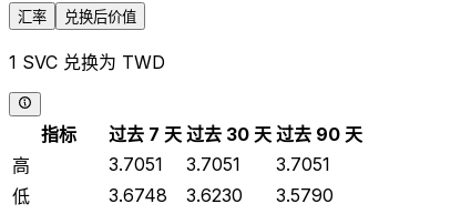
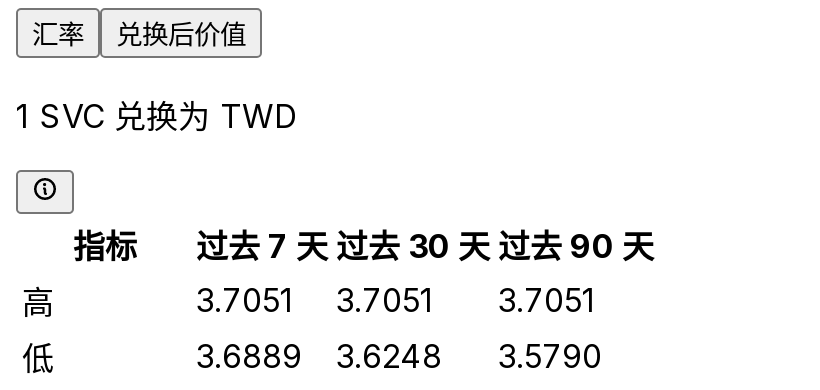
- 3.6748
+ 3.6889

- 3.6230
+ 3.6248
